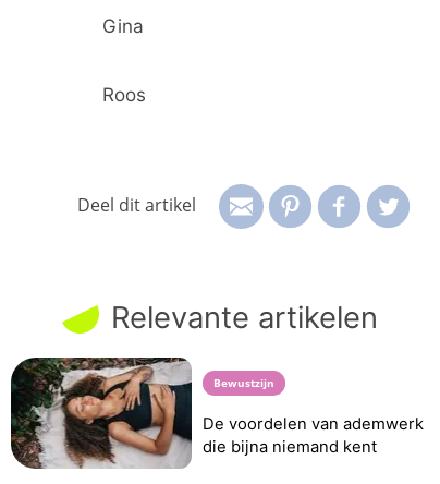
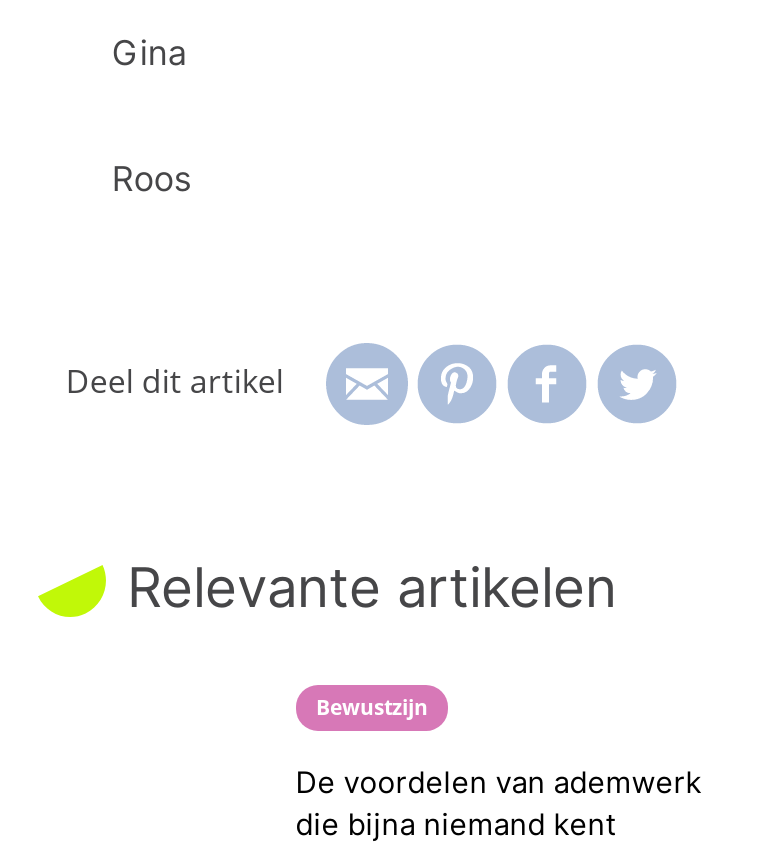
- [image]
